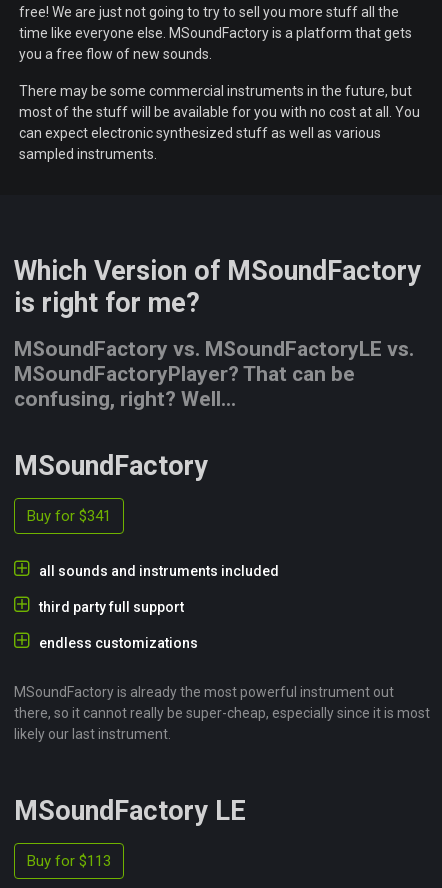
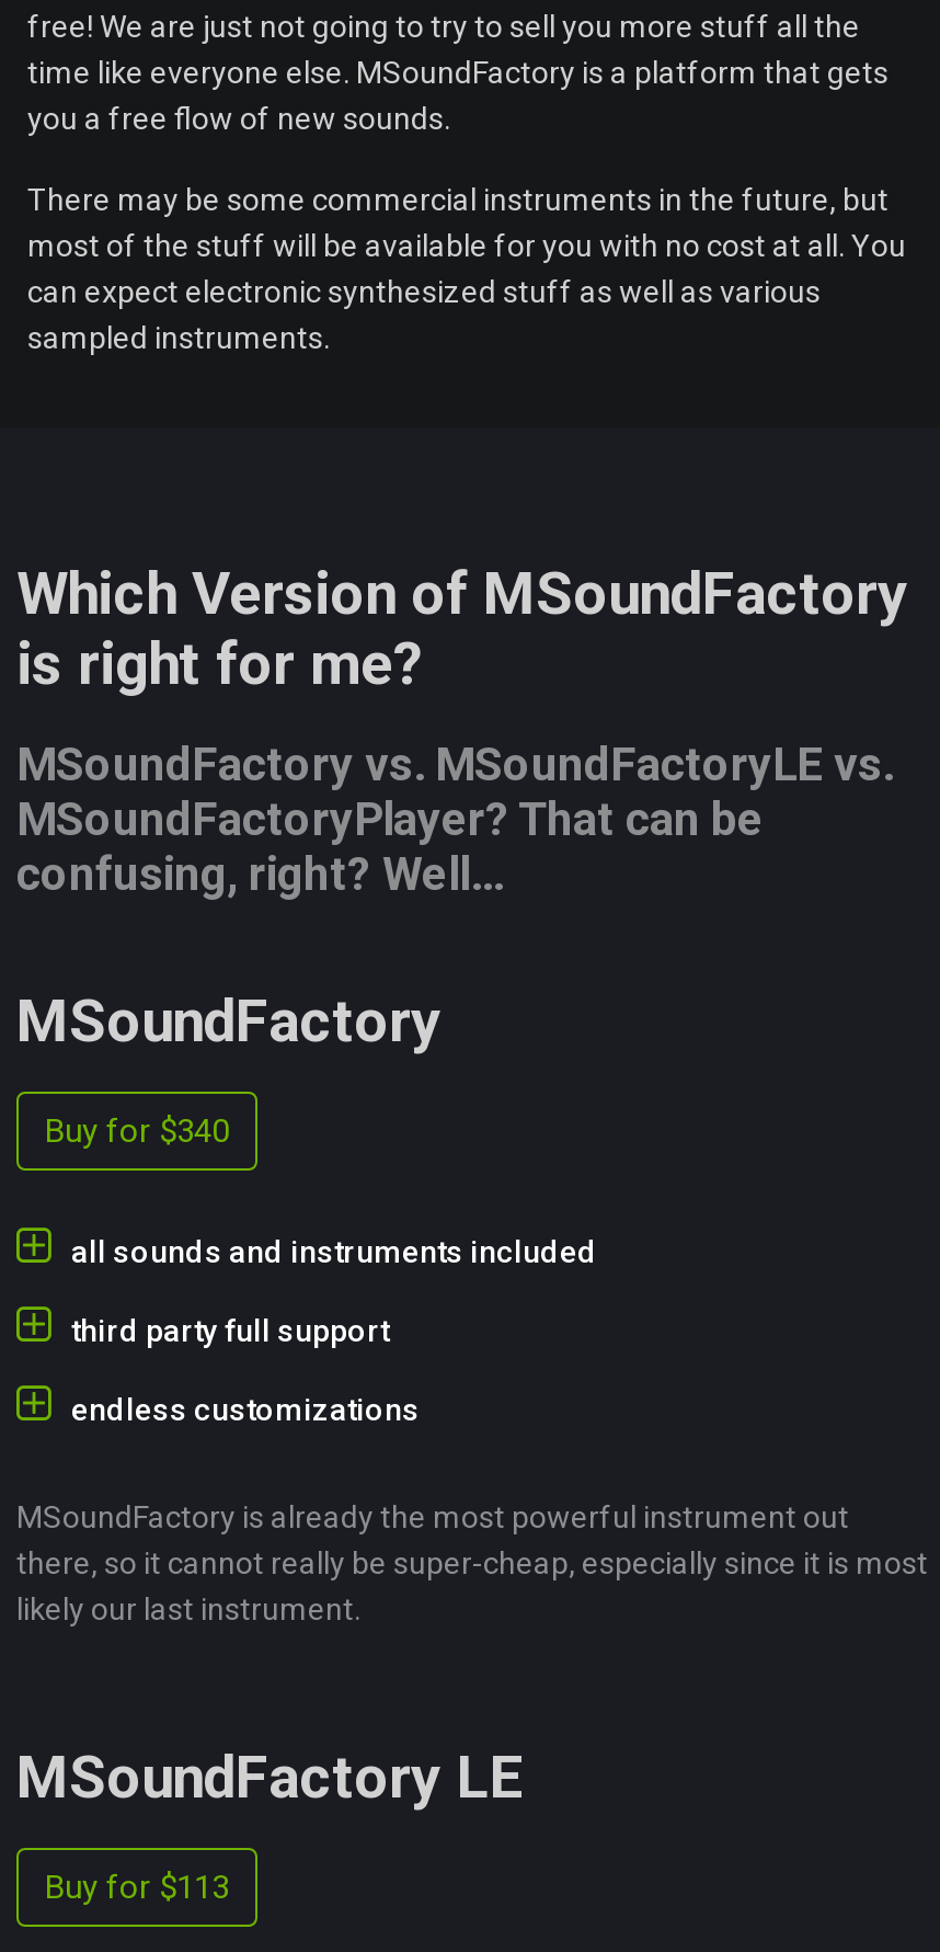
- Buy for $341
+ Buy for $340
